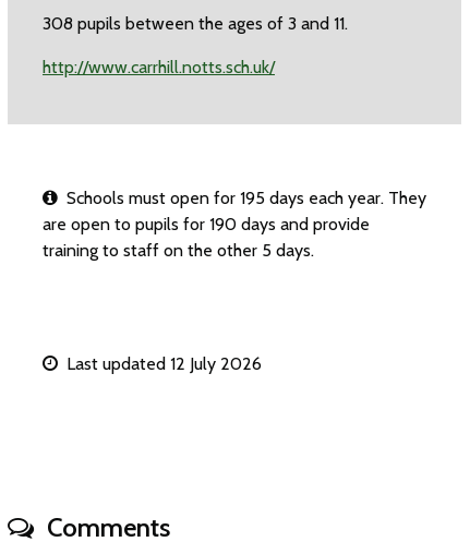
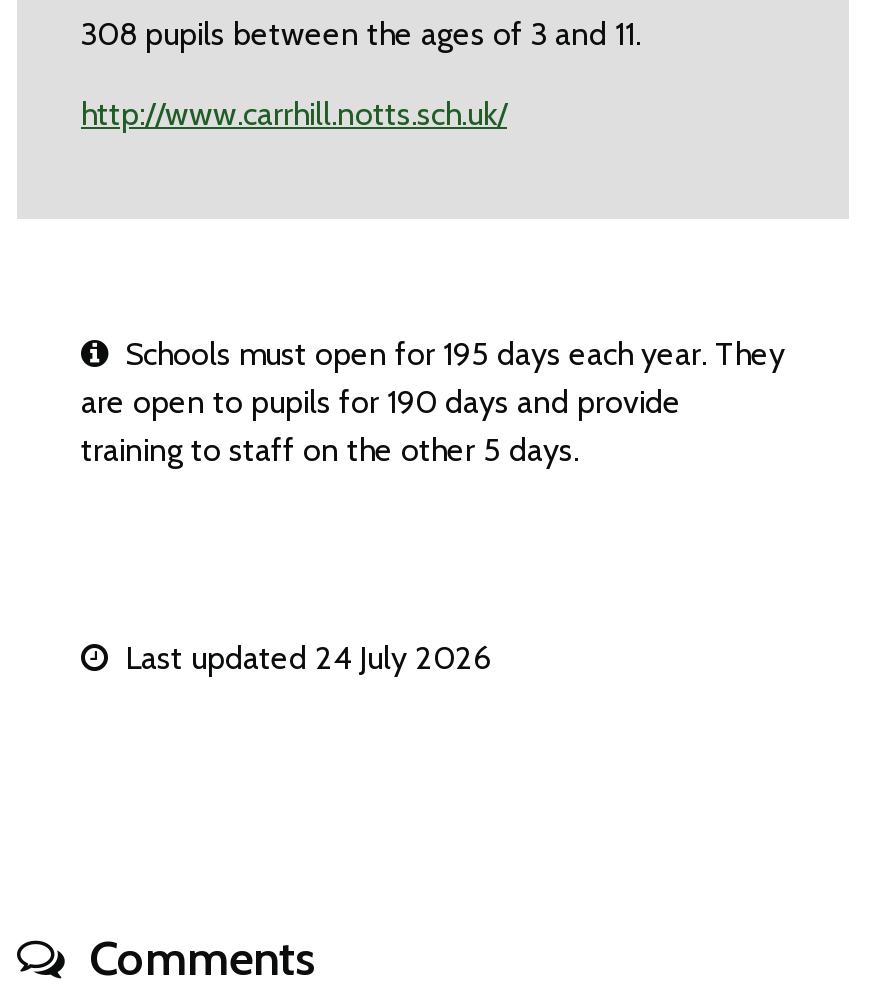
- Last updated 12 July 2026
+ Last updated 24 July 2026
